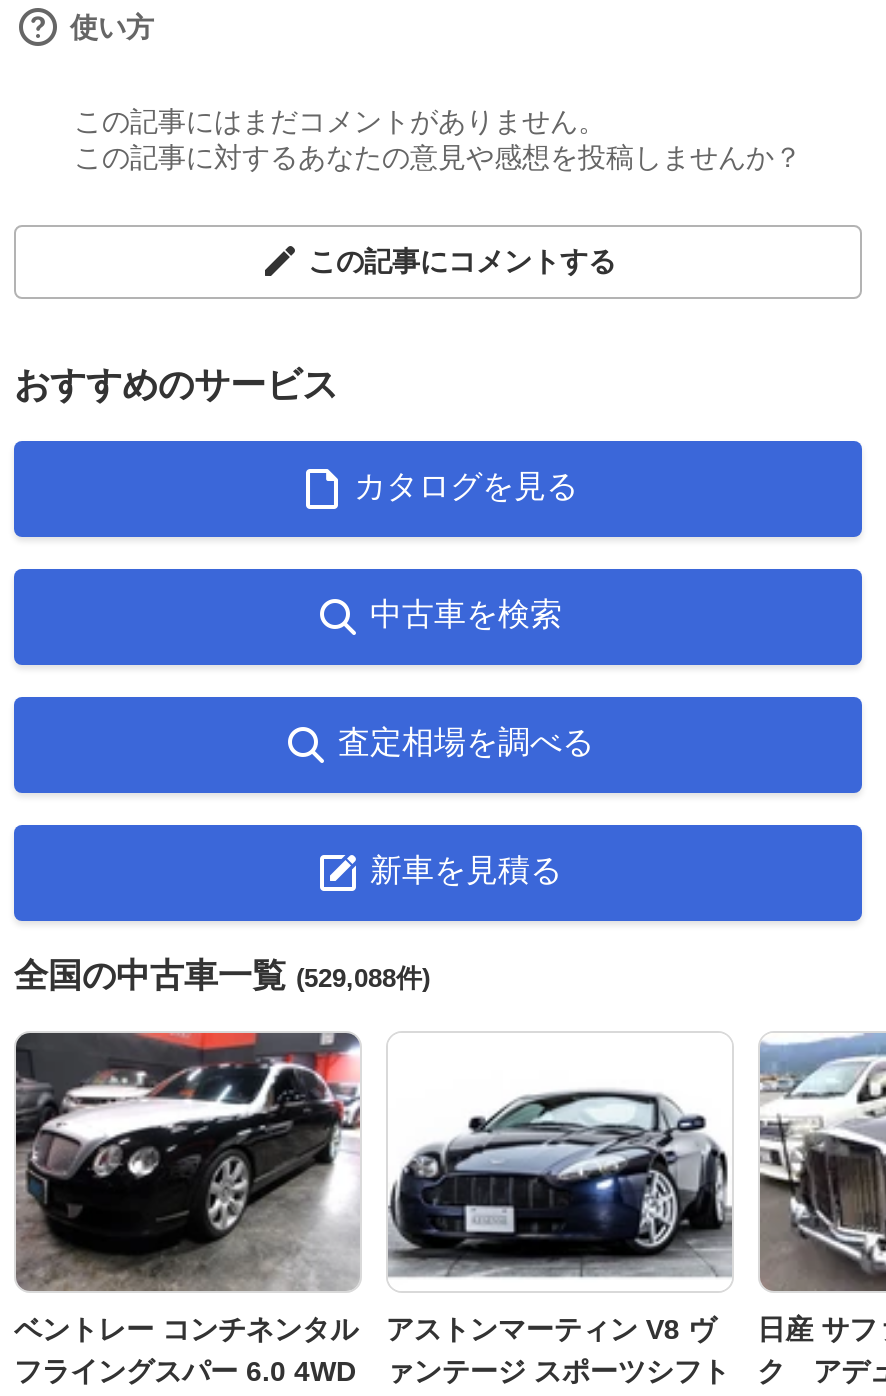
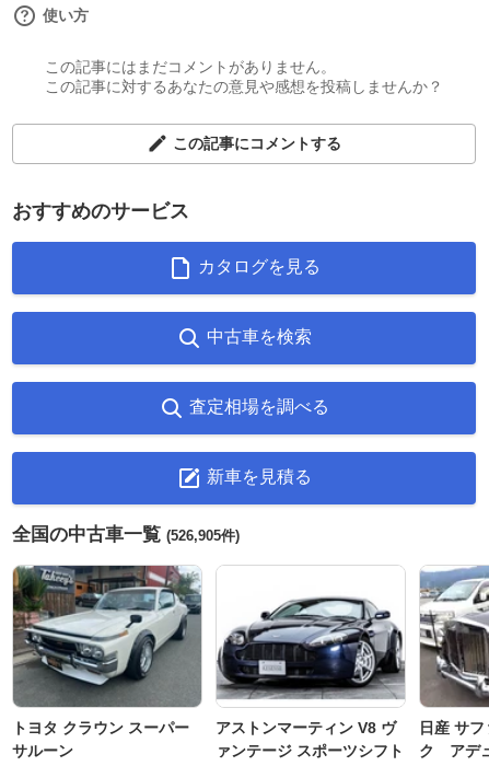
- 全国の中古車一覧(529,088件)
+ 全国の中古車一覧(526,905件)

- [image]
- ベントレー コンチネンタル
- フライングスパー 6.0 4WD
+ [image]
+ トヨタ クラウン スーパー
+ サルーン
